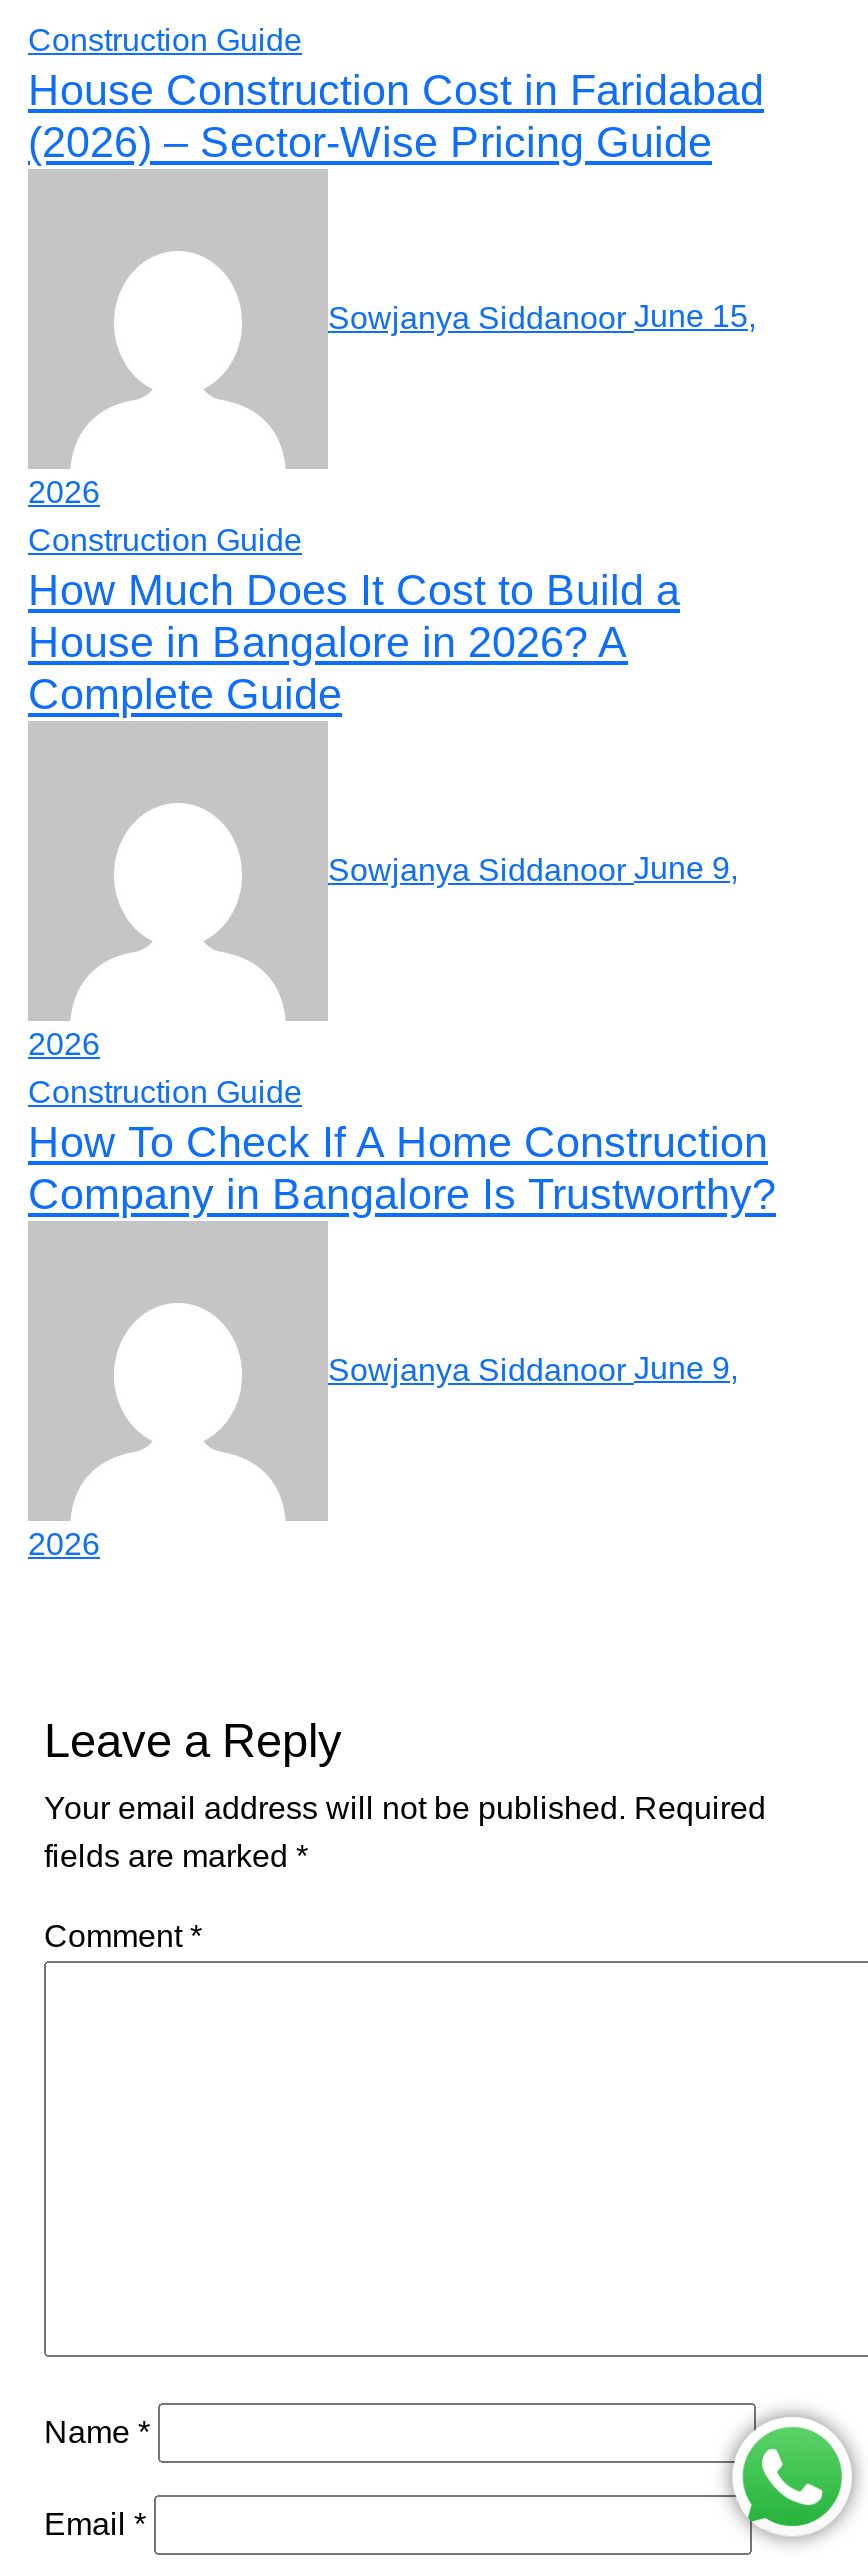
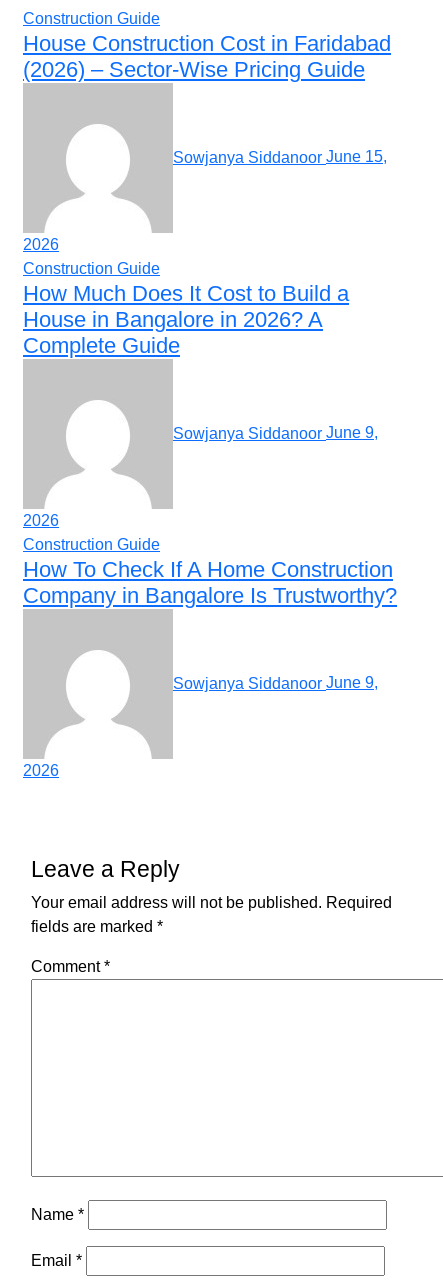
- [image]
